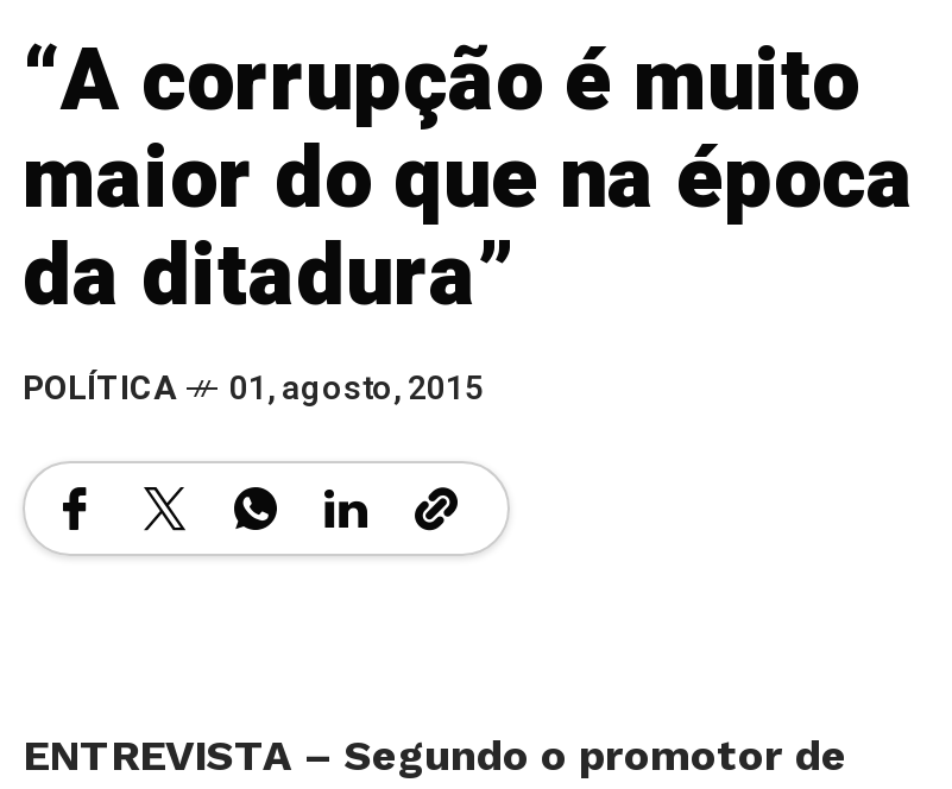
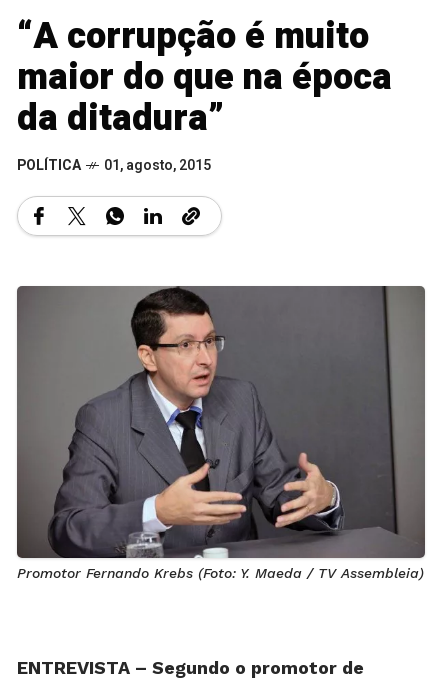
+ [image]
+ Promotor Fernando Krebs (Foto: Y. Maeda / TV Assembleia)
